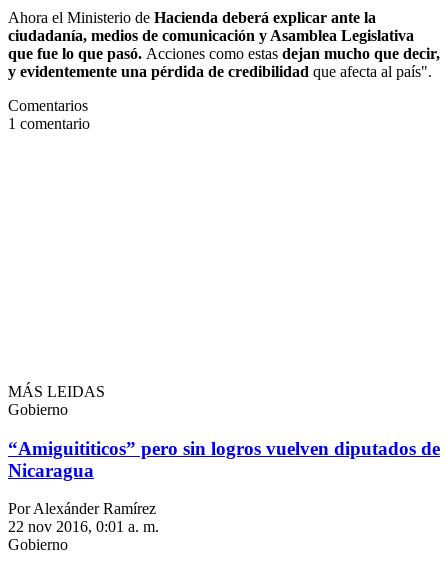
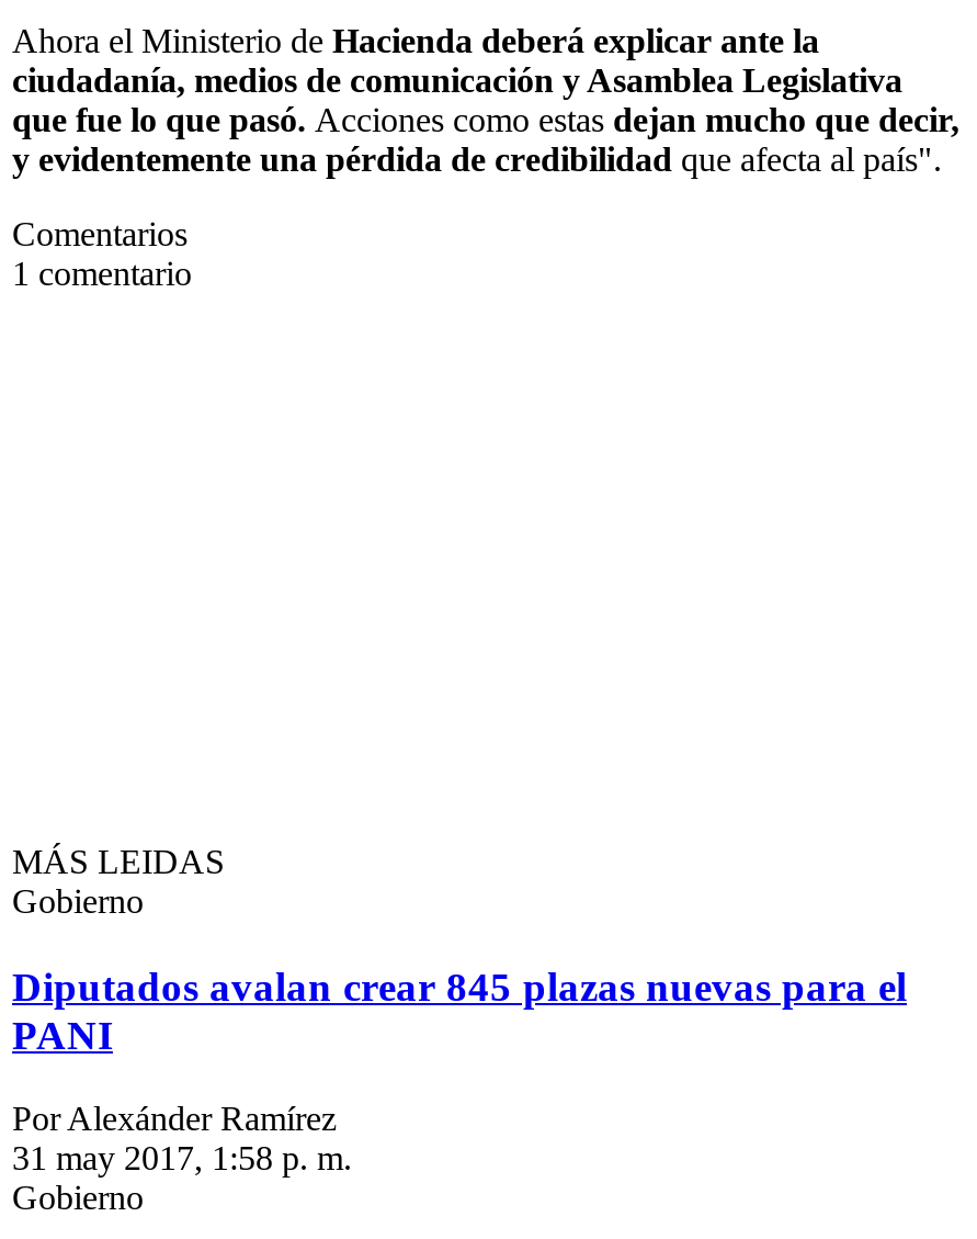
- “Amiguititicos” pero sin logros vuelven diputados de
- Nicaragua
+ Diputados avalan crear 845 plazas nuevas para el
+ PANI

- 22 nov 2016, 0:01 a. m.
+ 31 may 2017, 1:58 p. m.
